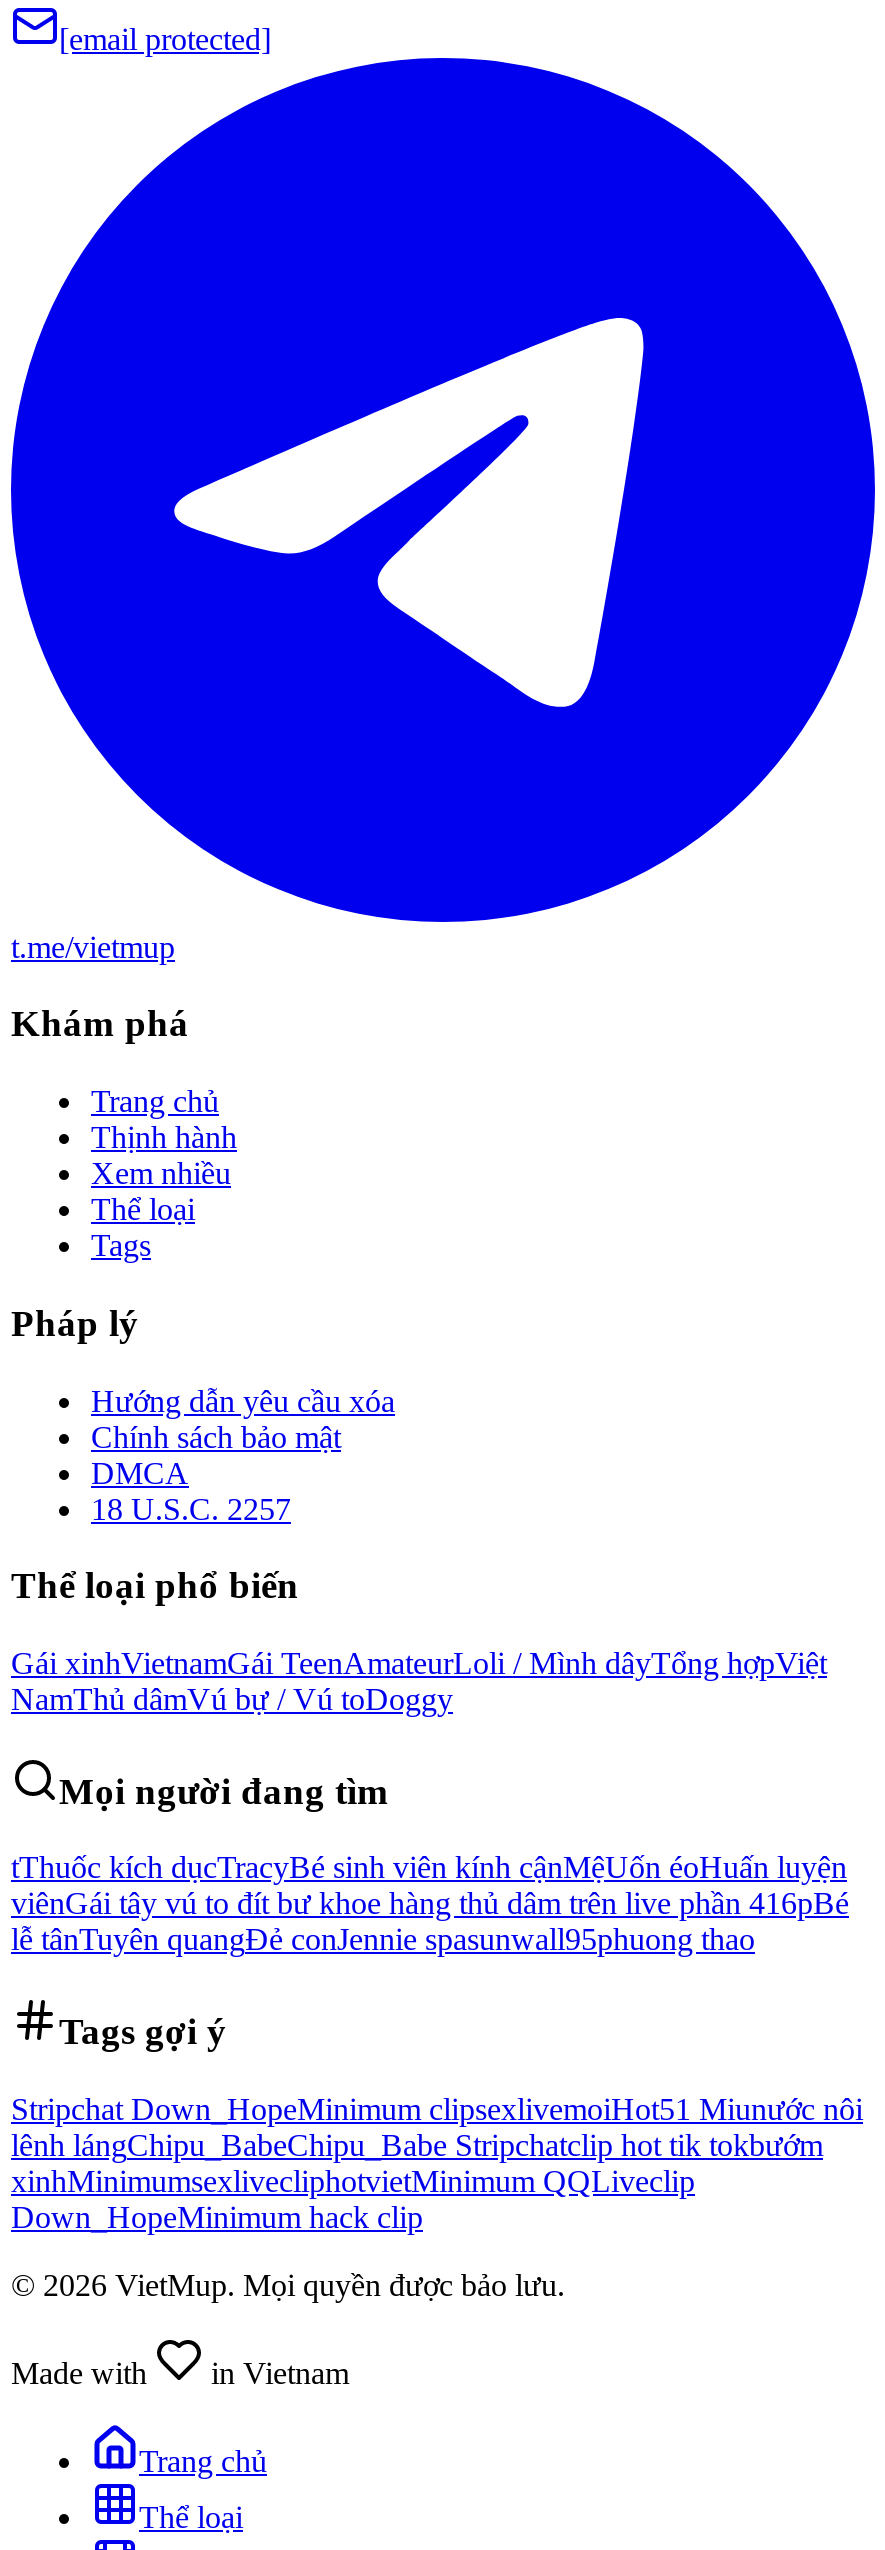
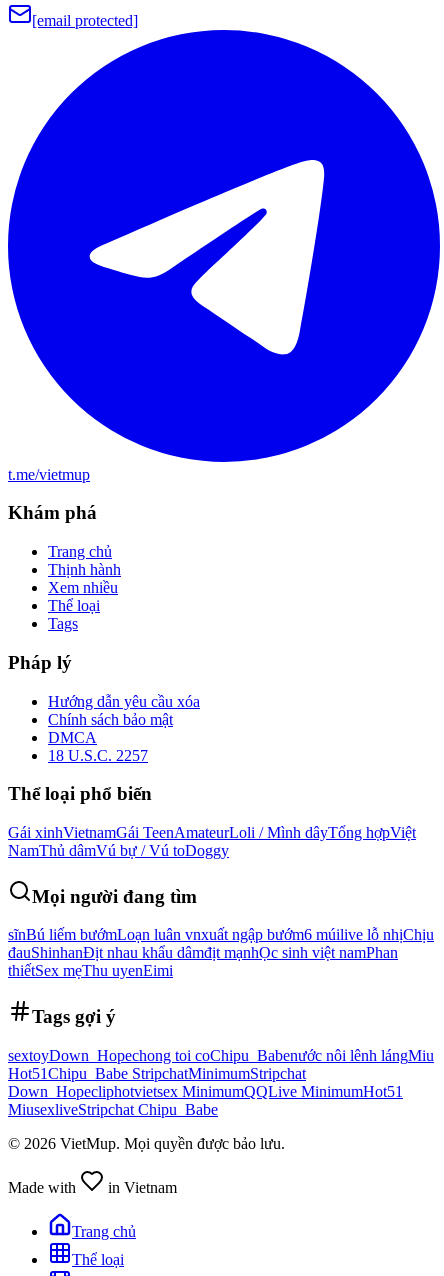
- tThuốc kích dụcTracyBé sinh viên kính cậnMệUốn éoHuấn luyện
- viênGái tây vú to đít bư khoe hàng thủ dâm trên live phần 416pBé
- lễ tânTuyên quangĐẻ conJennie spasunwall95phuong thao
+ sĩnBú liếm bướmLoạn luân vnxuất ngập bướm6 múilive lỗ nhịChịu
+ đauShinhanĐịt nhau khẩu dâmđịt mạnhỌc sinh việt namPhan
+ thiếtSex mẹThu uyenEimi

- Stripchat Down_HopeMinimum clipsexlivemoiHot51 Miunước nôi
- lênh lángChipu_BabeChipu_Babe Stripchatclip hot tik tokbướm
- xinhMinimumsexlivecliphotvietMinimum QQLiveclip
- Down_HopeMinimum hack clip
+ sextoyDown_Hopechong toi coChipu_Babenước nôi lênh lángMiu
+ Hot51 Chipu_Babe StripchatMinimumStripchat
+ Down_Hopecliphotvietsex MinimumQQLive MinimumHot51
+ MiusexliveStripchat Chipu_Babe
